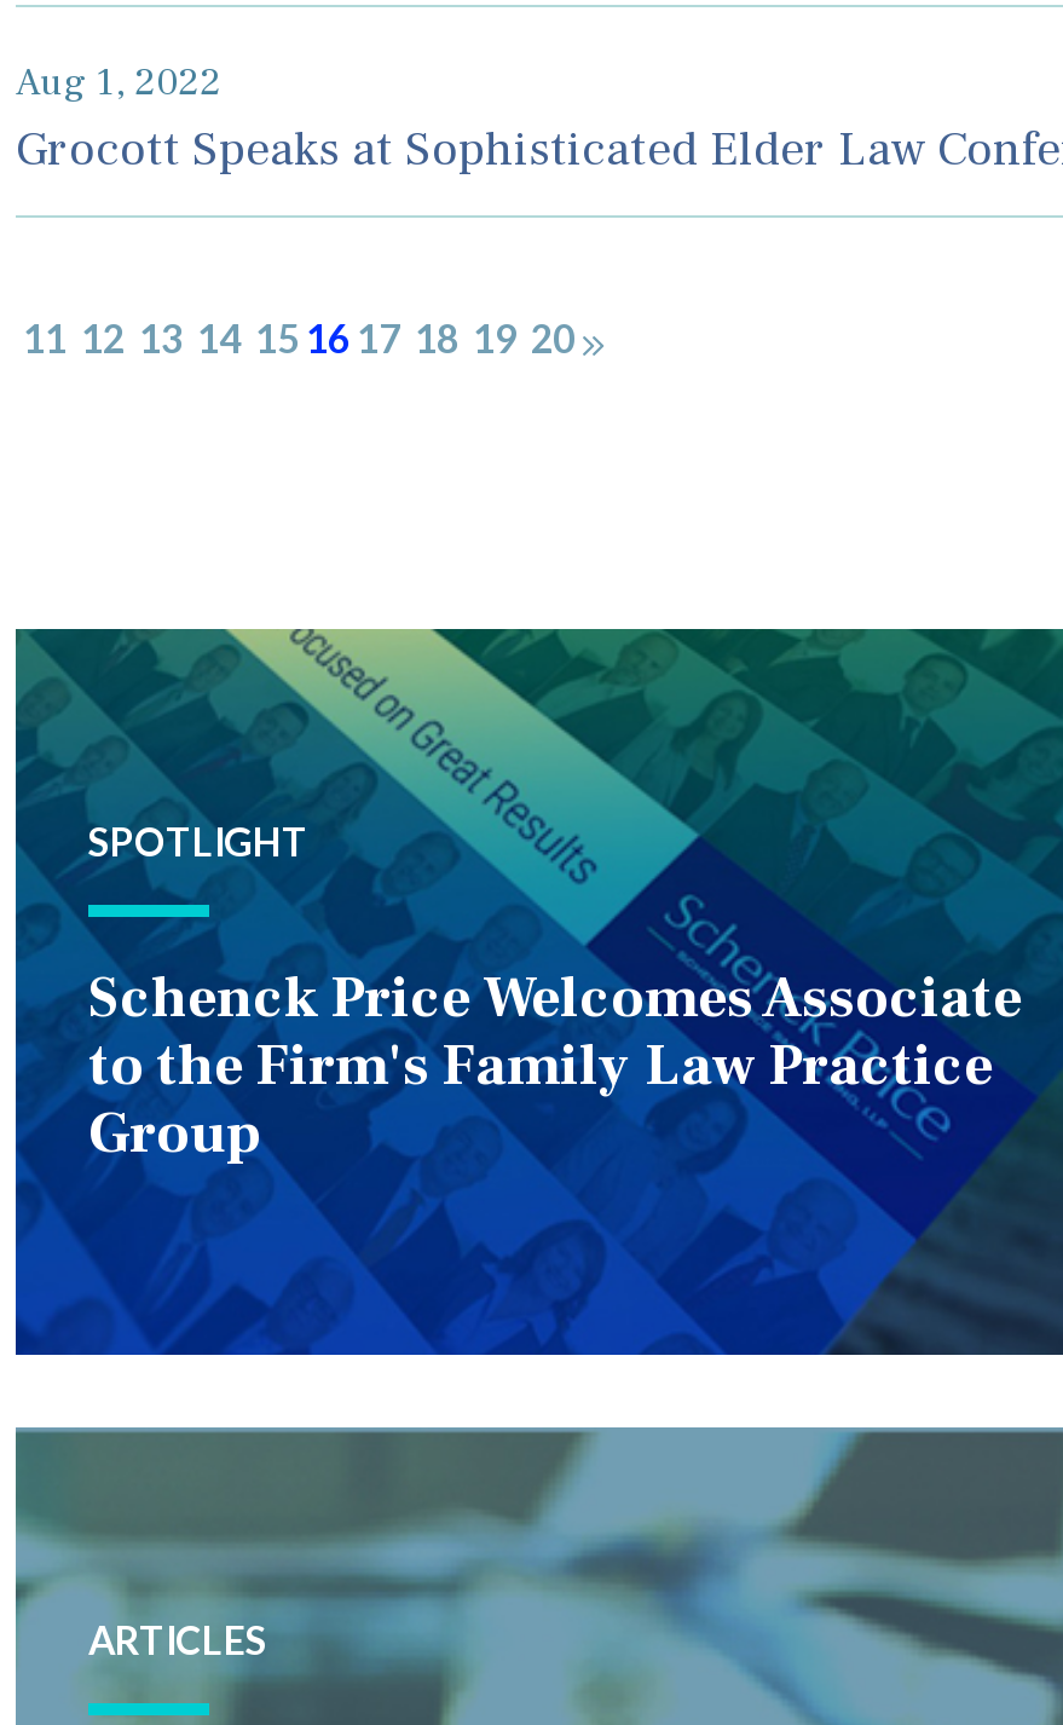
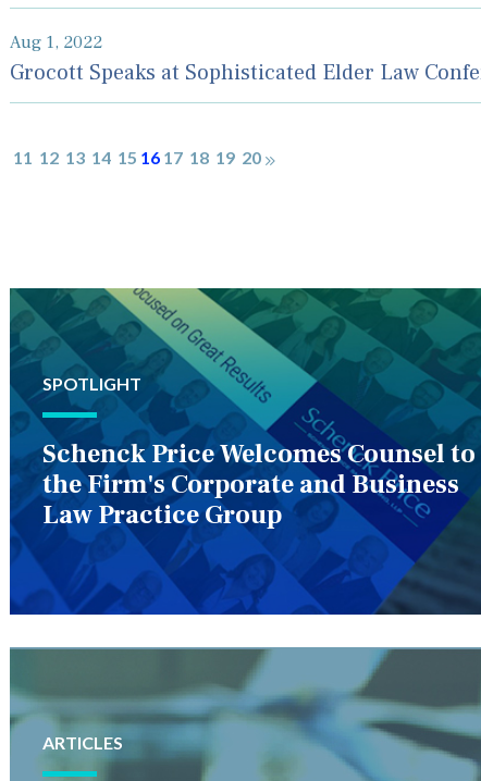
- Schenck Price Welcomes Associate
- to the Firm's Family Law Practice
- Group
+ Schenck Price Welcomes Counsel to
+ the Firm's Corporate and Business
+ Law Practice Group
